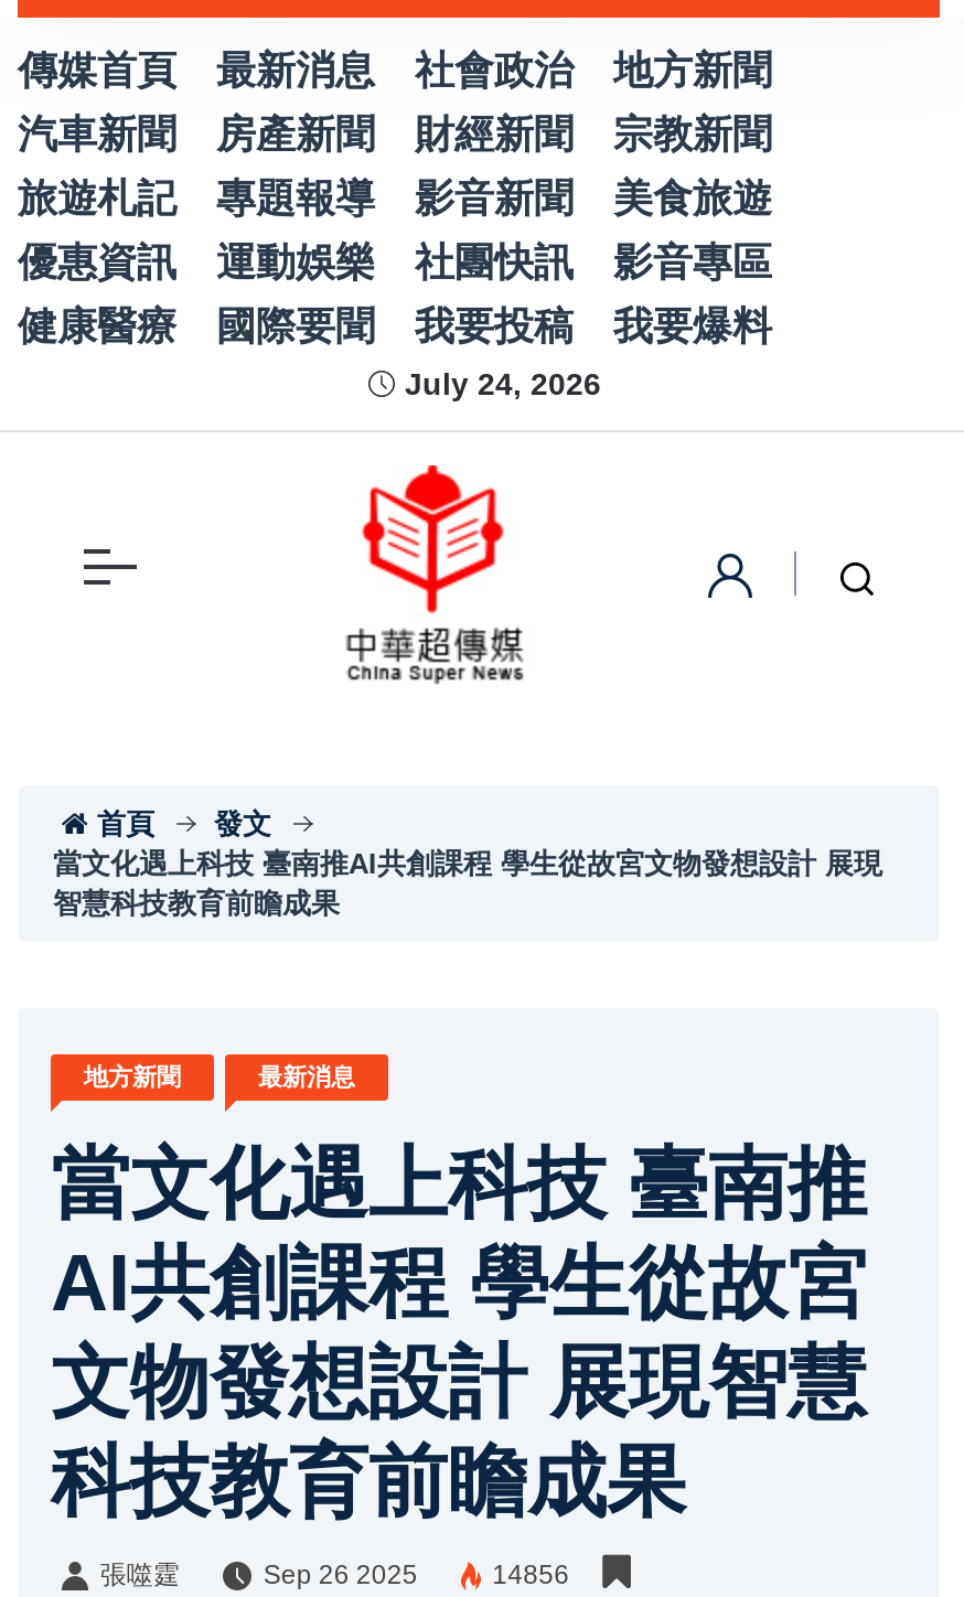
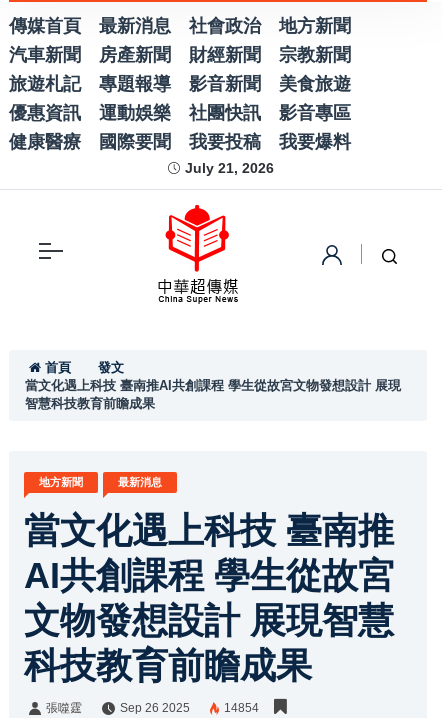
- July 24, 2026
+ July 21, 2026

- 14856
+ 14854
